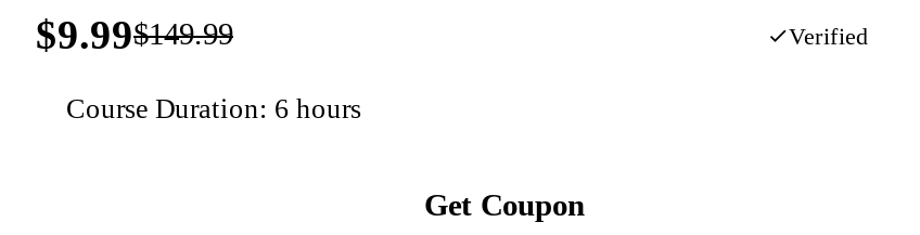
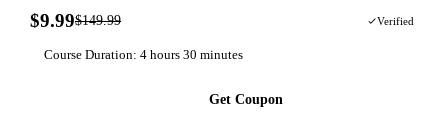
- Course Duration: 6 hours
+ Course Duration: 4 hours 30 minutes
